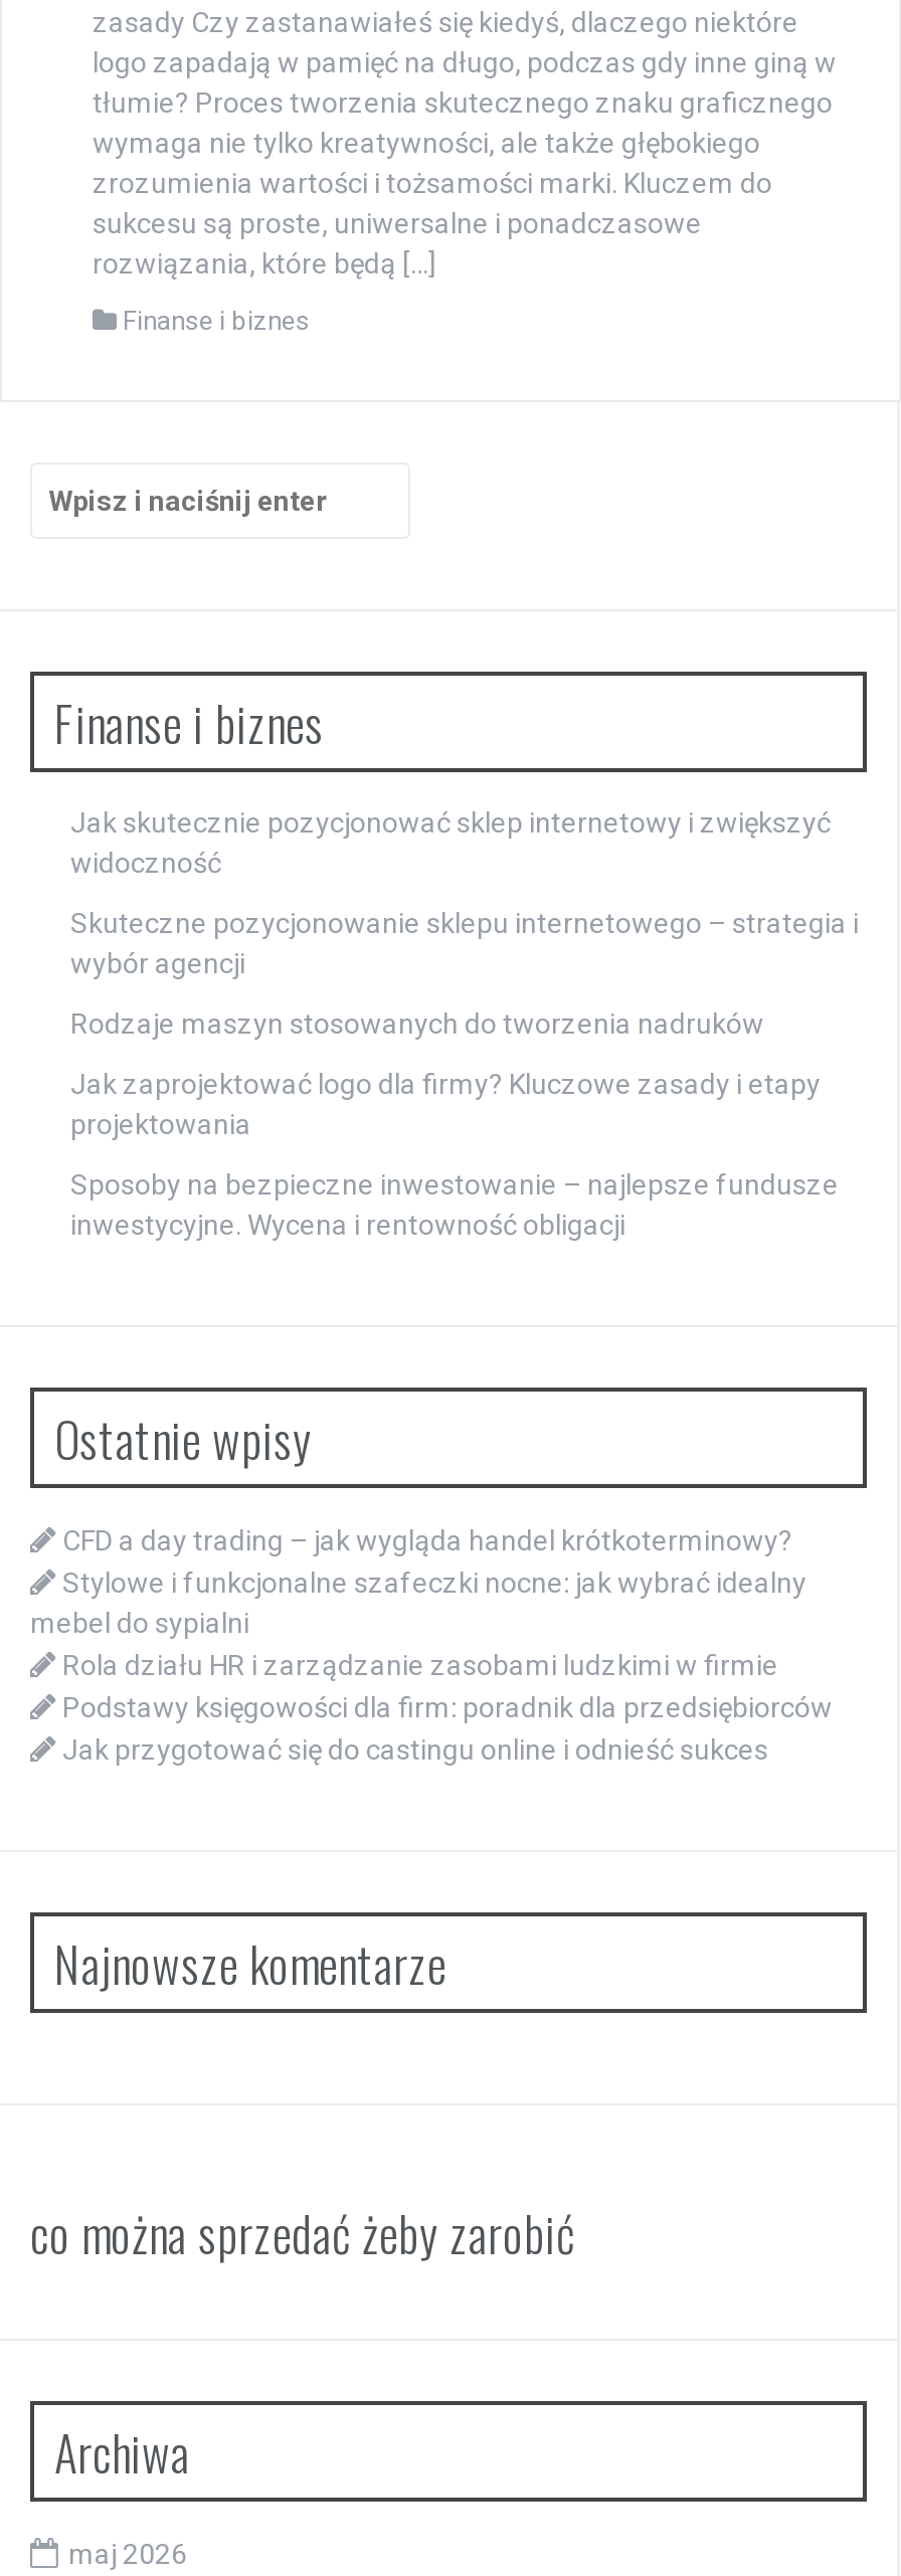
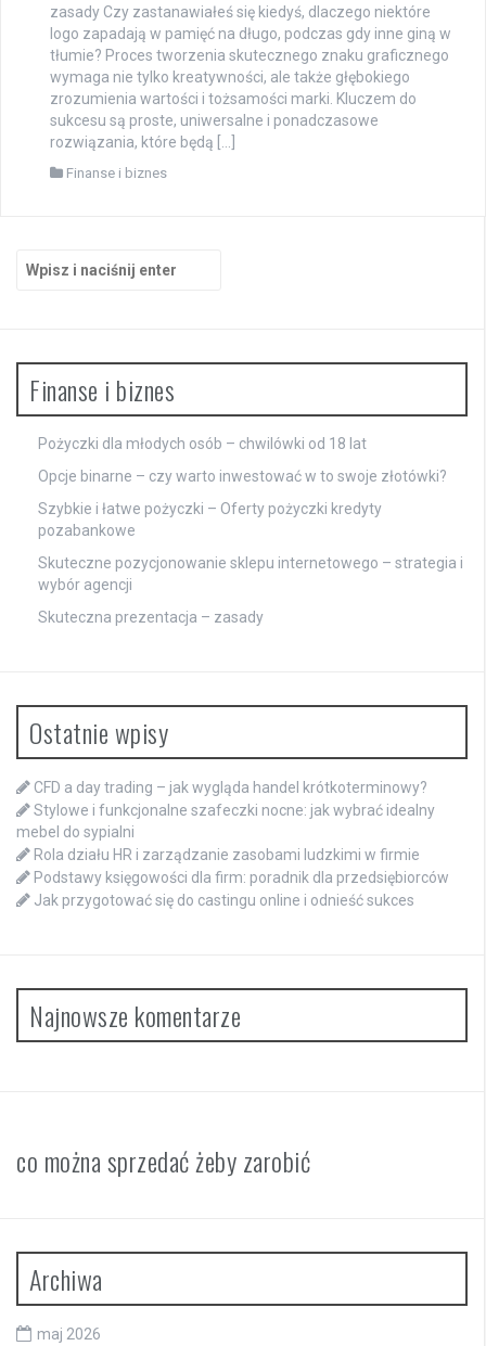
- Jak skutecznie pozycjonować sklep internetowy i zwiększyć
- widoczność
+ Pożyczki dla młodych osób – chwilówki od 18 lat
+ Opcje binarne – czy warto inwestować w to swoje złotówki?
+ Szybkie i łatwe pożyczki – Oferty pożyczki kredyty
+ pozabankowe

moved down: Skuteczne pozycjonowanie sklepu internetowego – strategia i | wybór agencji

- Rodzaje maszyn stosowanych do tworzenia nadruków
- Jak zaprojektować logo dla firmy? Kluczowe zasady i etapy
- projektowania
- Sposoby na bezpieczne inwestowanie – najlepsze fundusze
- inwestycyjne. Wycena i rentowność obligacji
+ Skuteczna prezentacja – zasady
